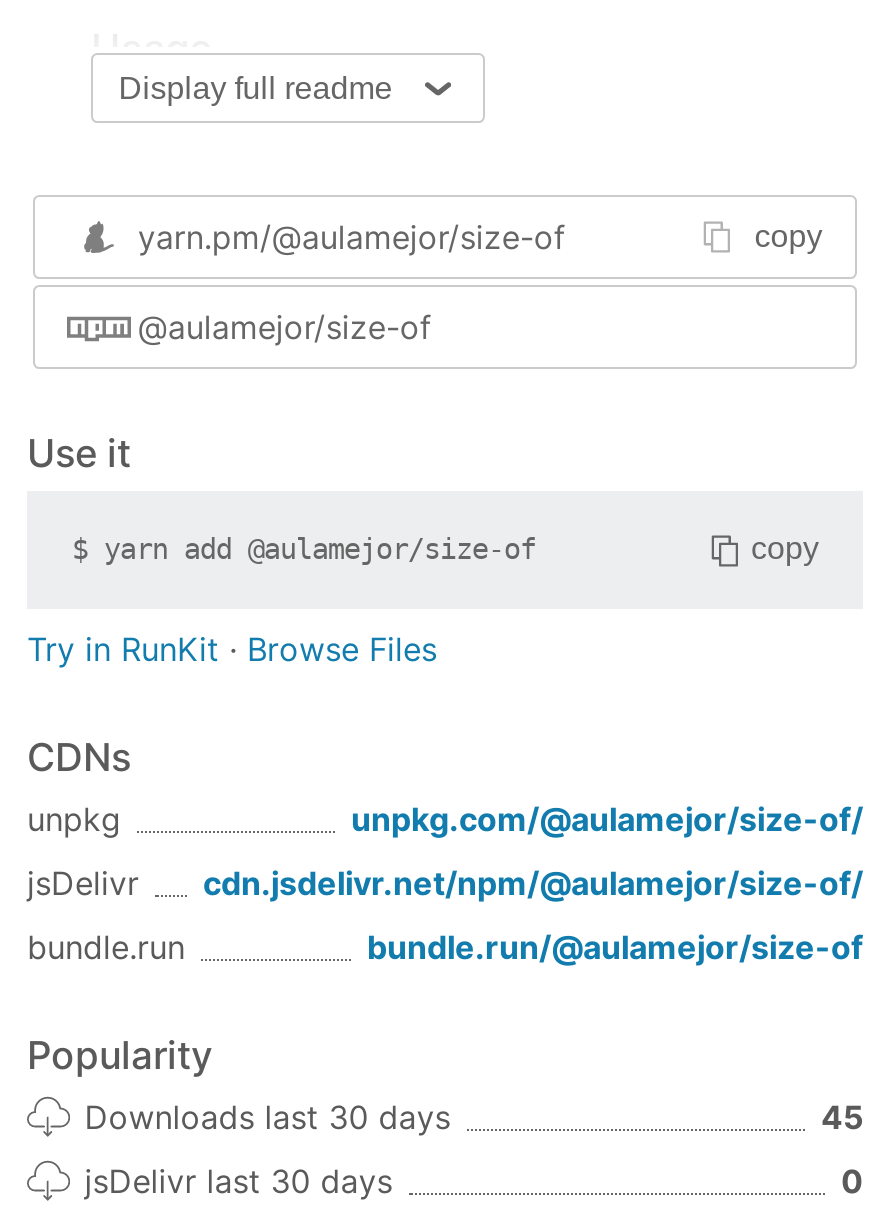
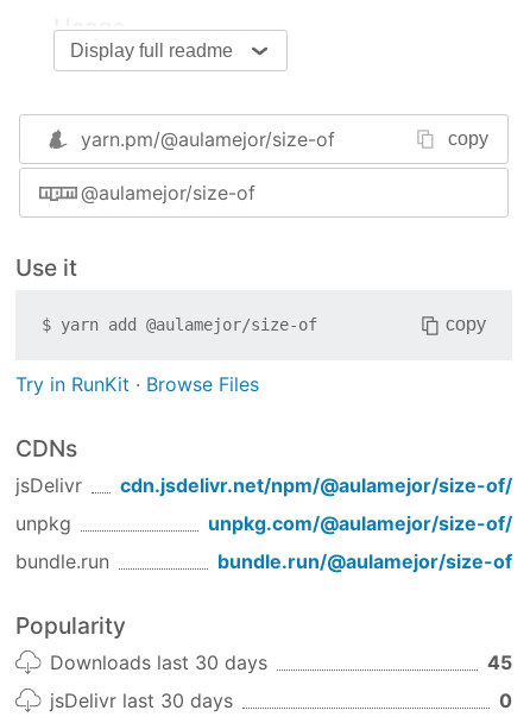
moved down: unpkg | unpkg.com/@aulamejor/size-of/

moved up: jsDelivr | cdn.jsdelivr.net/npm/@aulamejor/size-of/
